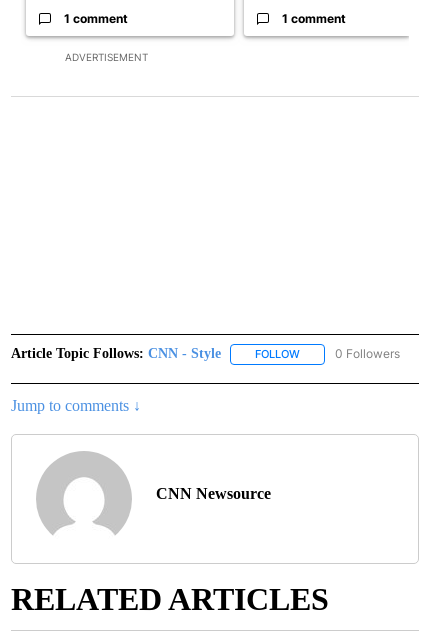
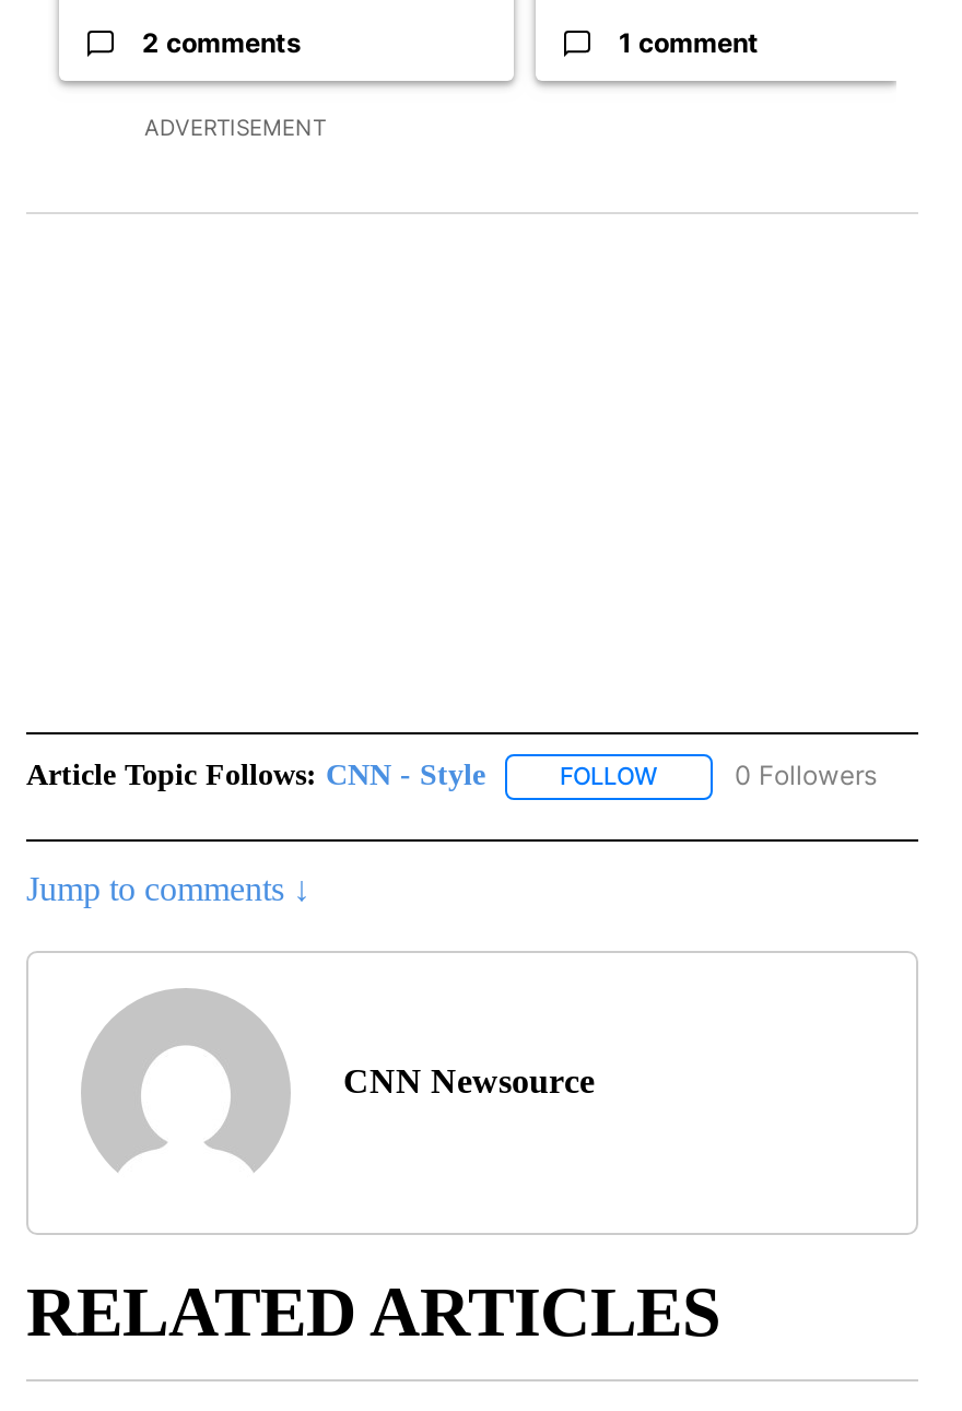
- 1 comment
+ 2 comments
